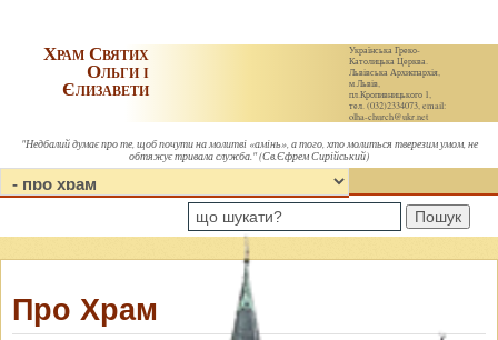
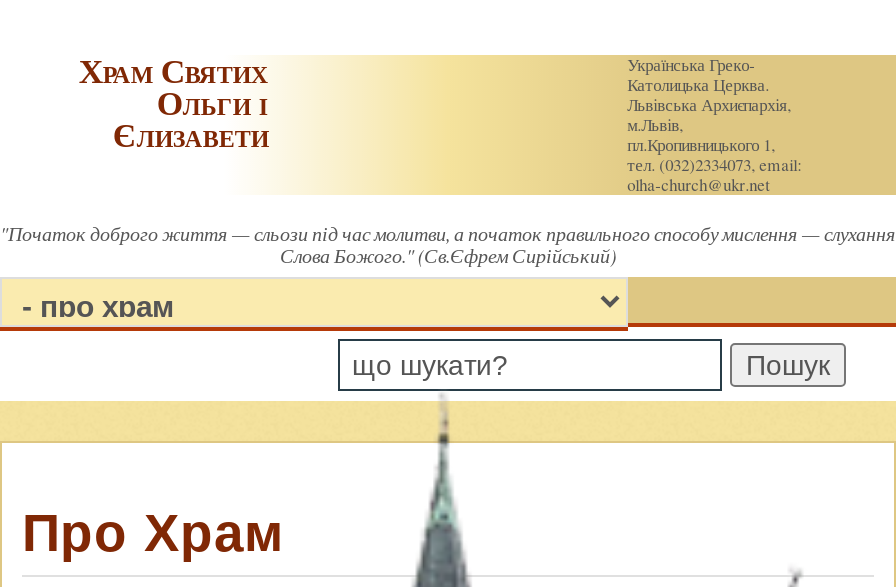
- "Недбалий думає про те, щоб почути на молитві «амінь», а того, хто молиться тверезим умом, не
- обтяжує тривала служба." (Св.Єфрем Сирійський)
+ "Початок доброго життя — сльози під час молитви, а початок правильного способу мислення — слухання
+ Слова Божого." (Св.Єфрем Сирійський)
